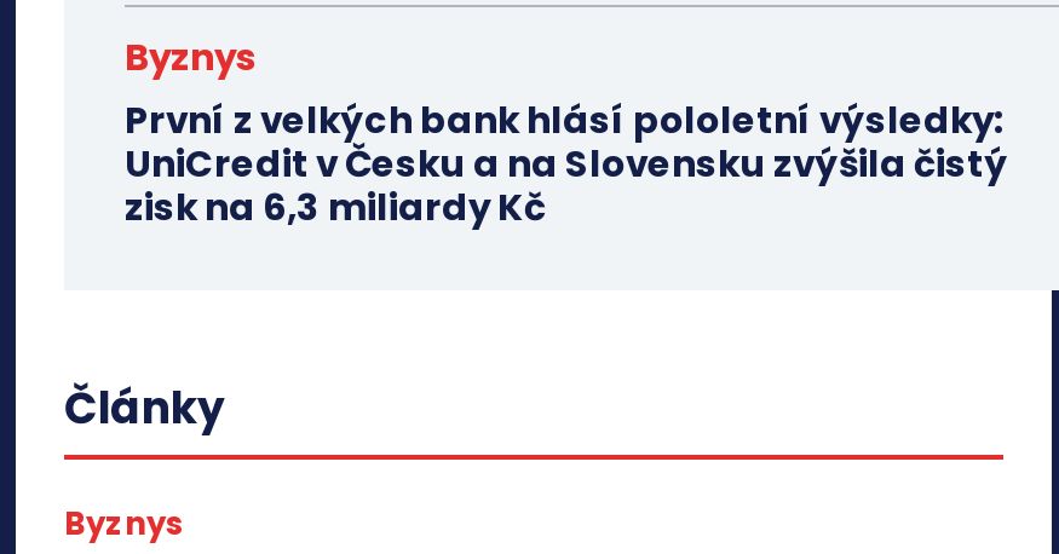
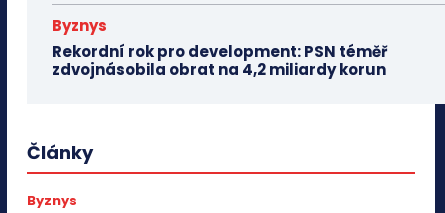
- První z velkých bank hlásí pololetní výsledky:
- UniCredit v Česku a na Slovensku zvýšila čistý
- zisk na 6,3 miliardy Kč
+ Rekordní rok pro development: PSN téměř
+ zdvojnásobila obrat na 4,2 miliardy korun
